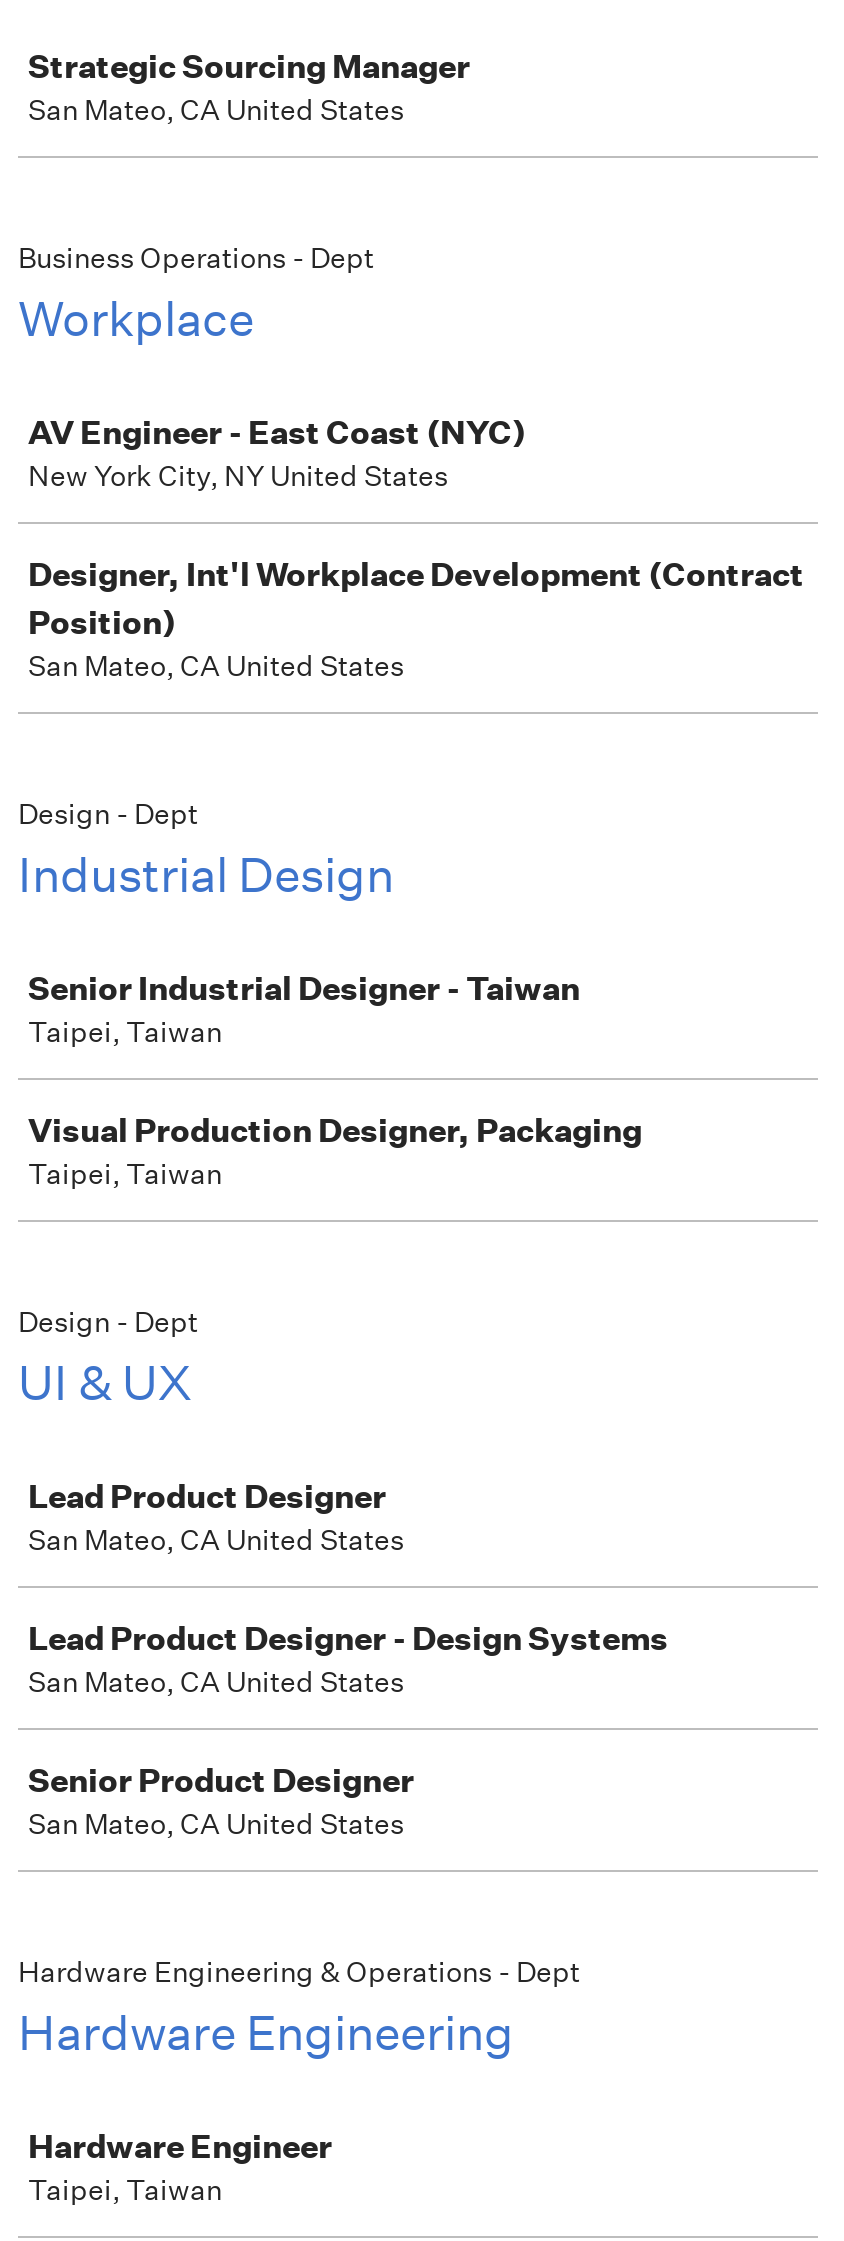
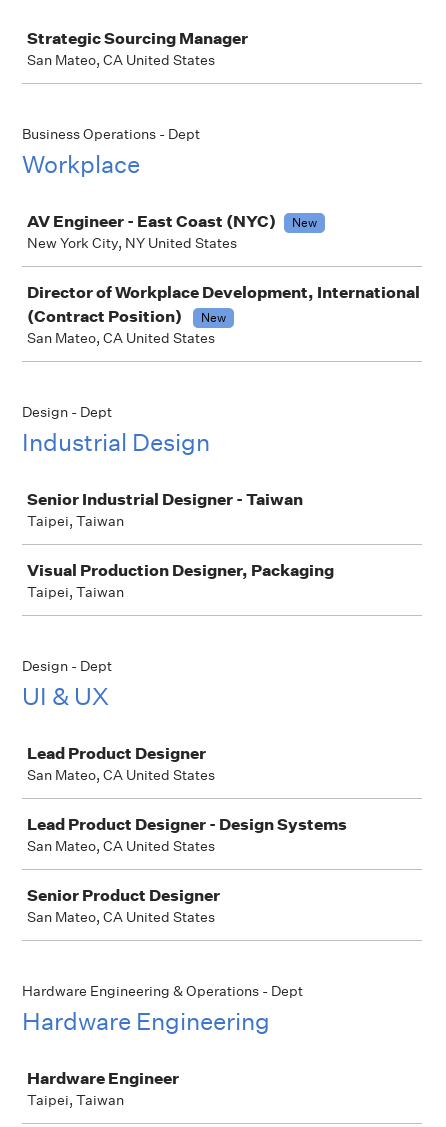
+ New

- Designer, Int'l Workplace Development (Contract
- Position)
+ Director of Workplace Development, International
+ (Contract Position)
+ New
